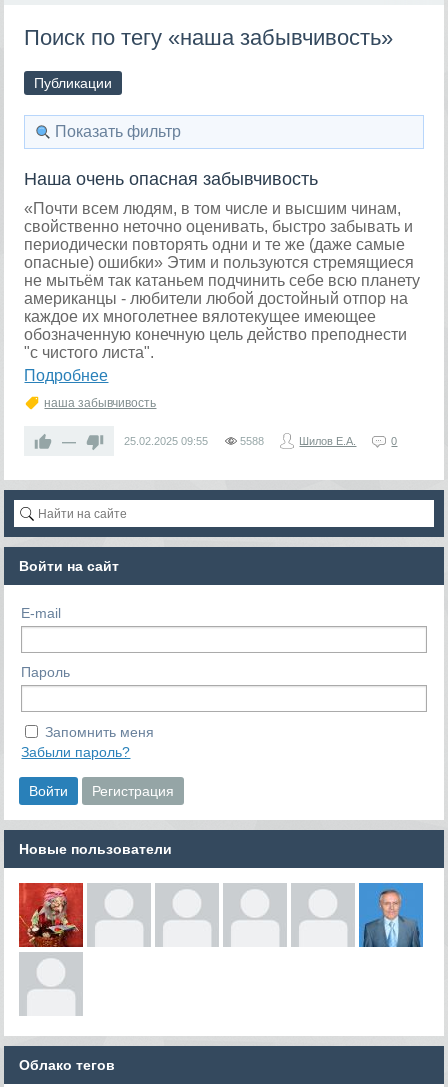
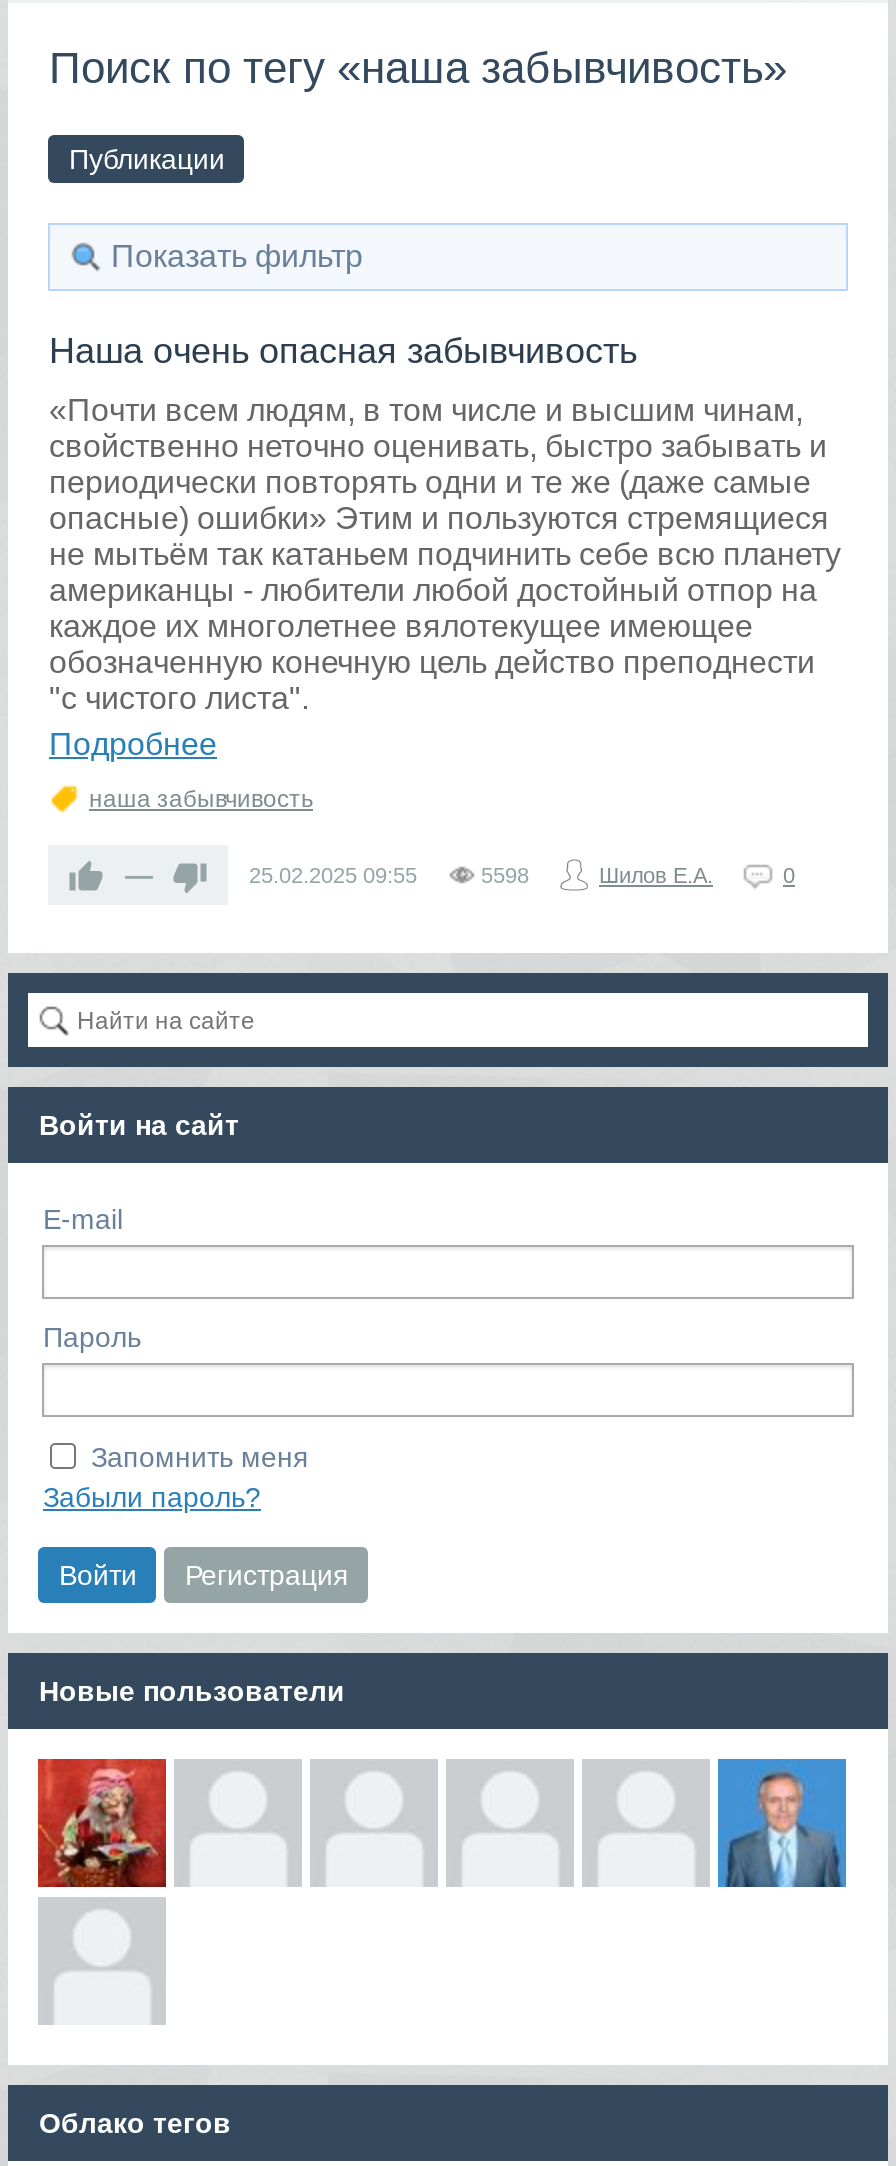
- 5588
+ 5598
